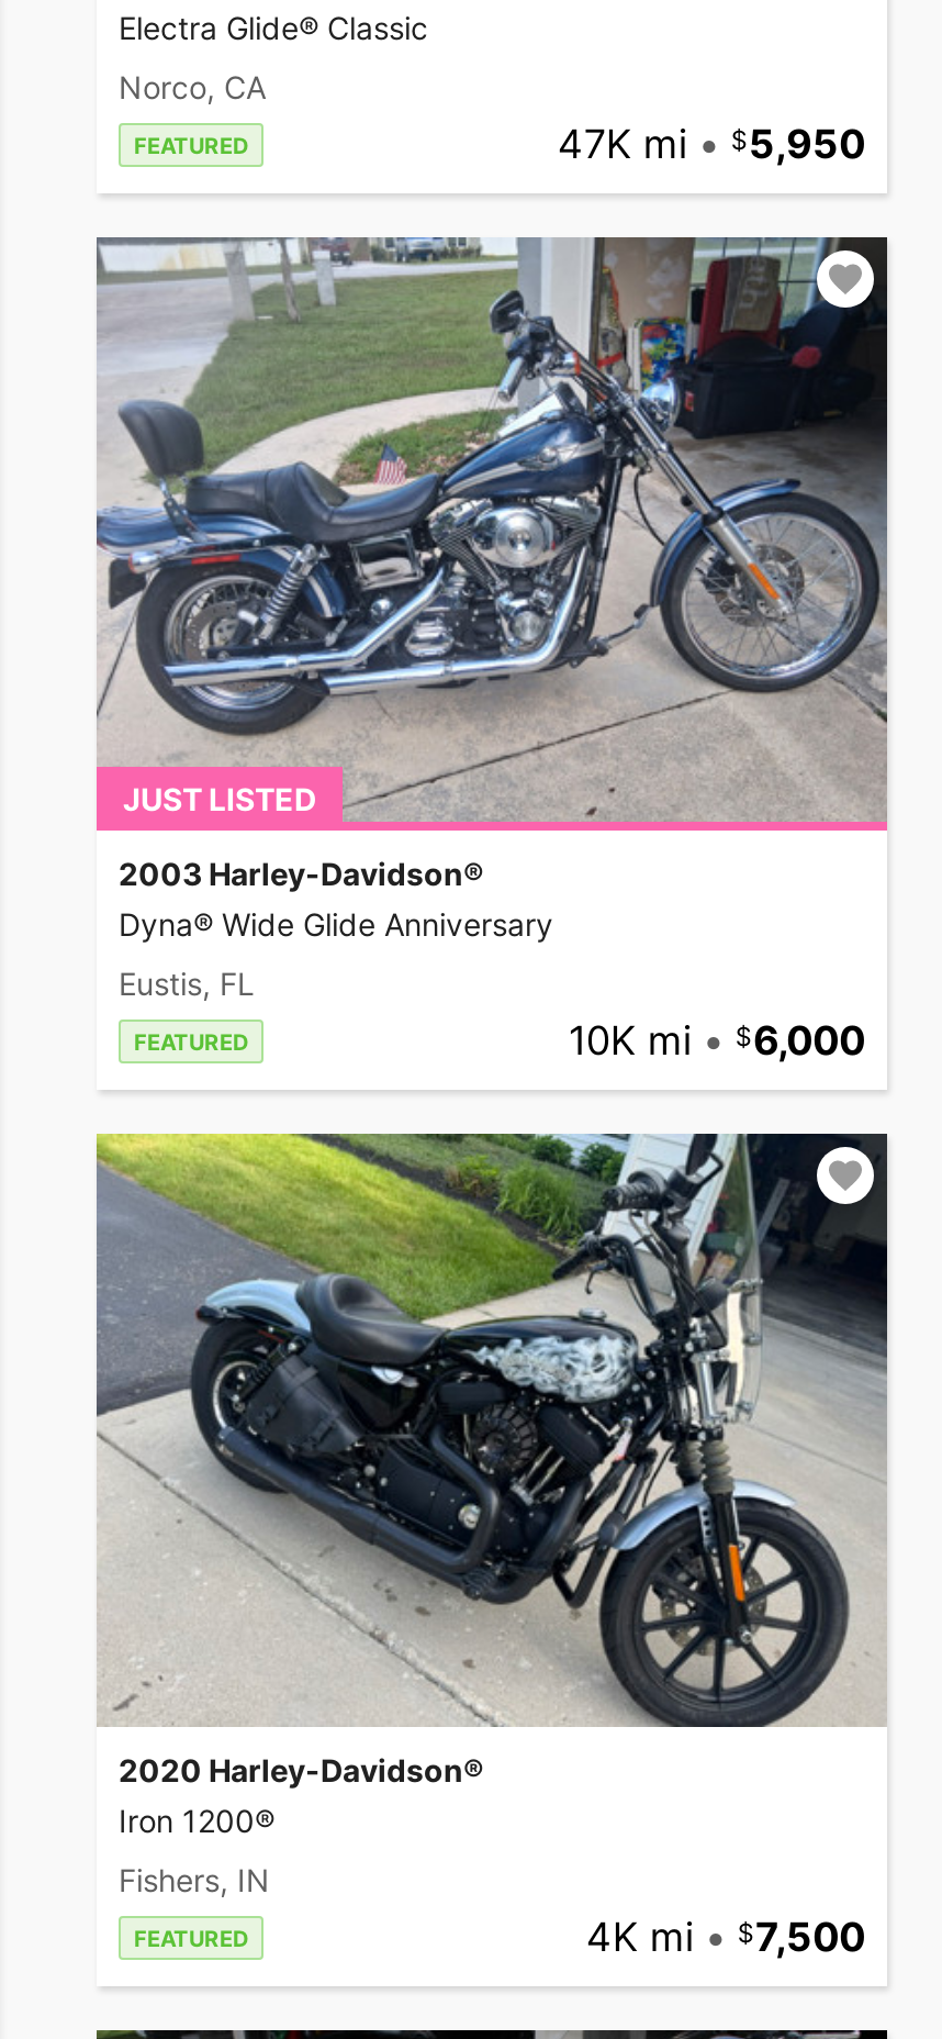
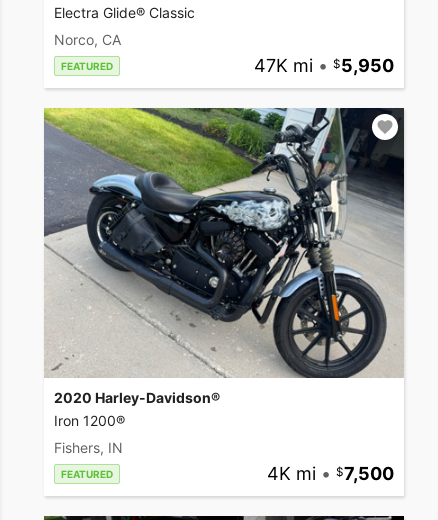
- [image]
- JUST LISTED
- 2003 Harley-Davidson®
- Dyna® Wide Glide Anniversary
- Eustis, FL
- FEATURED
- 10K mi •
- 6,000
